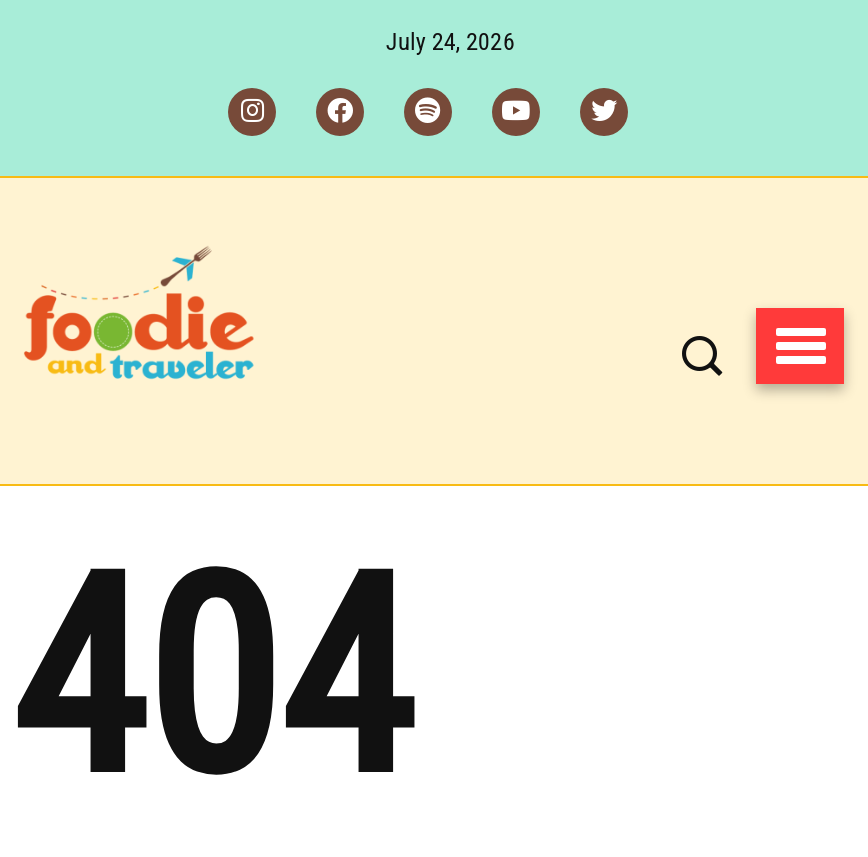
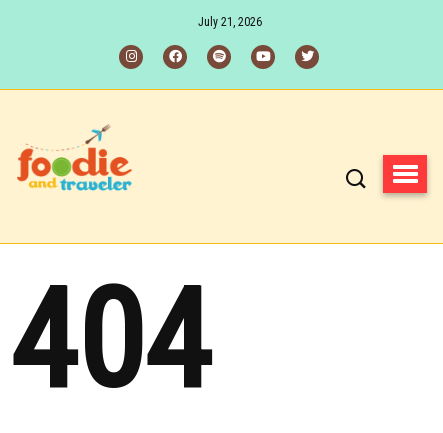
- July 24, 2026
+ July 21, 2026
